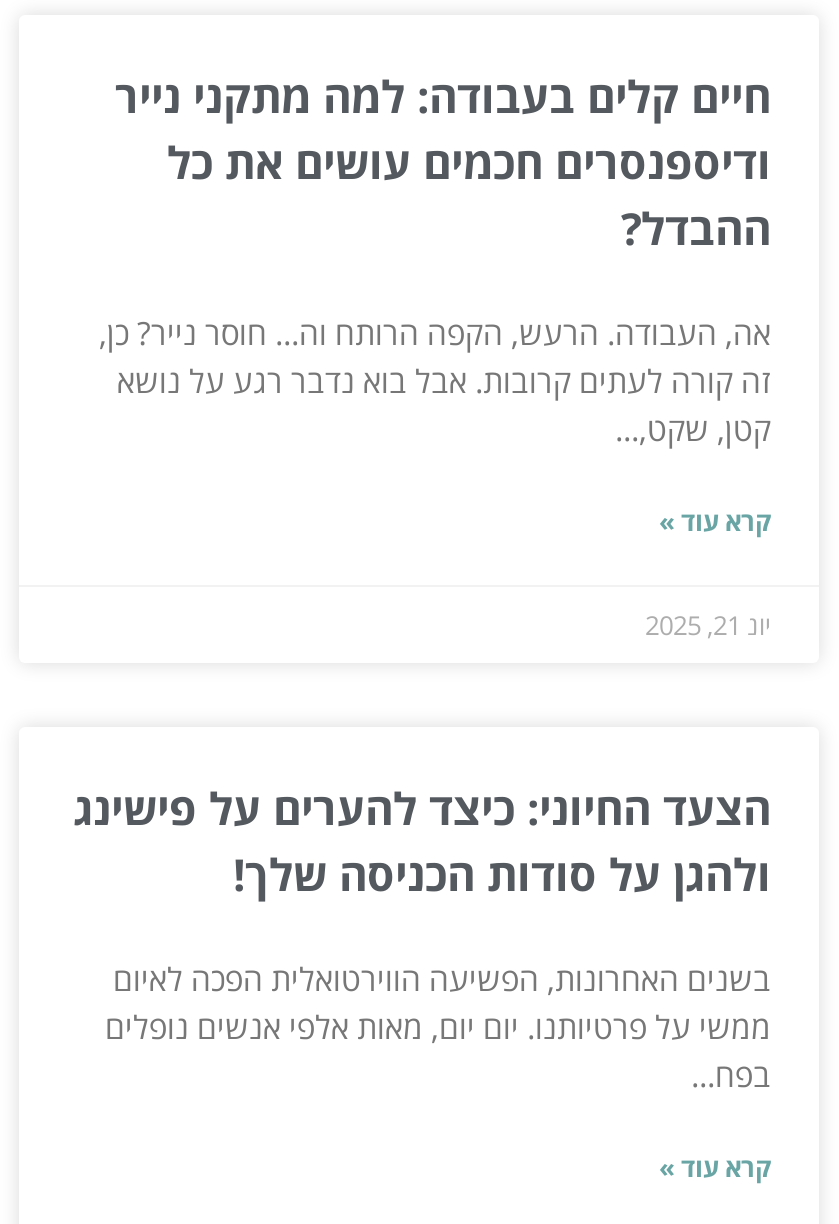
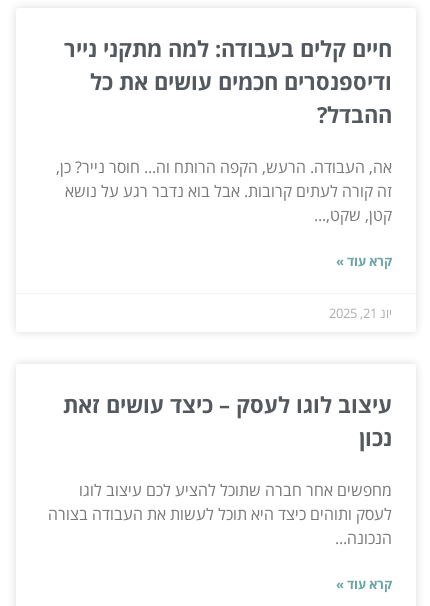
- הצעד החיוני: כיצד להערים על פישינג
- ולהגן על סודות הכניסה שלך!
+ עיצוב לוגו לעסק – כיצד עושים זאת
+ נכון

- בשנים האחרונות, הפשיעה הווירטואלית הפכה לאיום
- ממשי על פרטיותנו. יום יום, מאות אלפי אנשים נופלים
- בפח...
+ מחפשים אחר חברה שתוכל להציע לכם עיצוב לוגו
+ לעסק ותוהים כיצד היא תוכל לעשות את העבודה בצורה
+ הנכונה...
